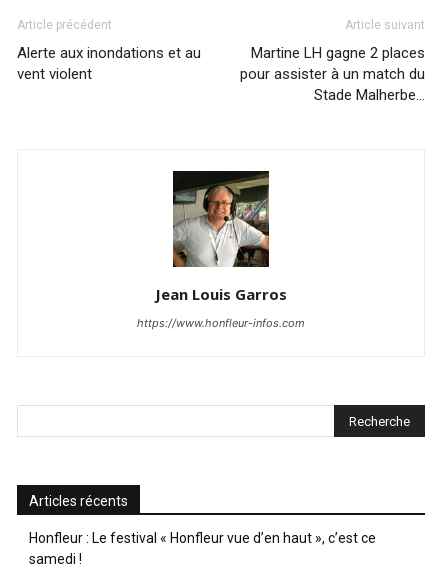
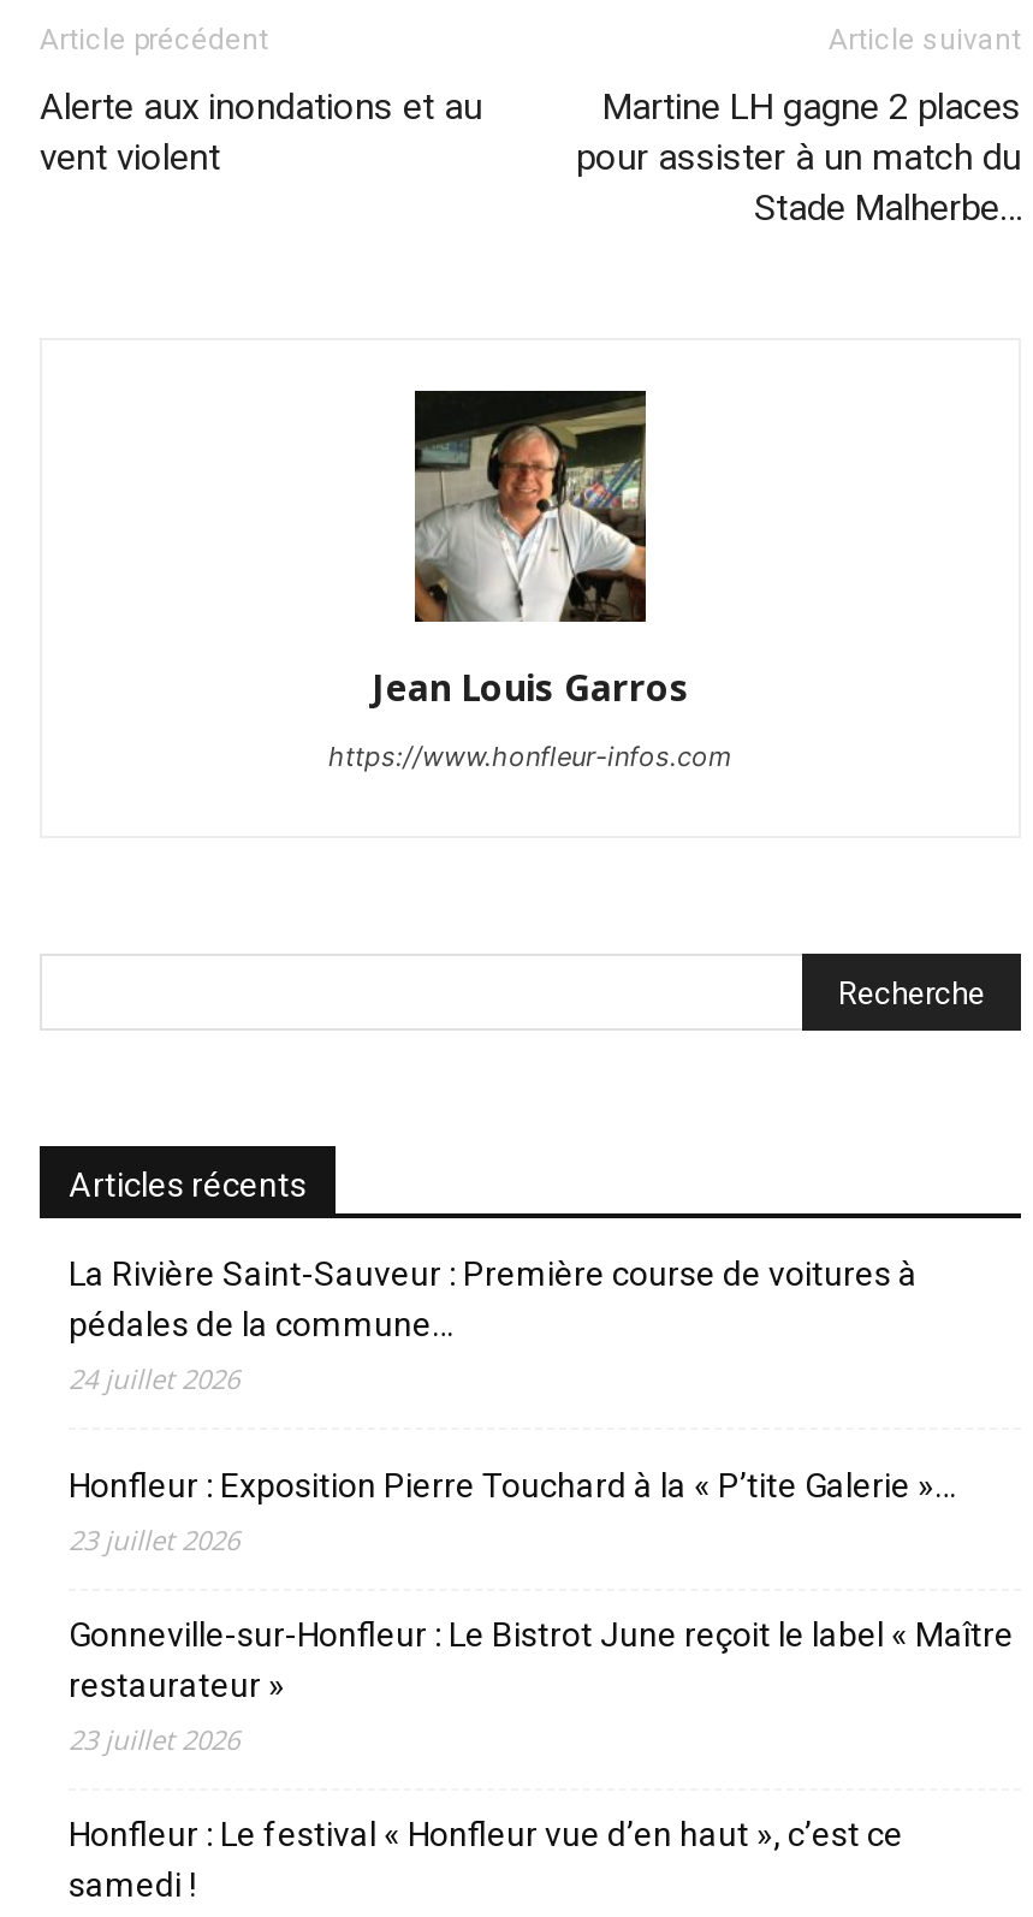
+ La Rivière Saint-Sauveur : Première course de voitures à
+ pédales de la commune…
+ 24 juillet 2026
+ Honfleur : Exposition Pierre Touchard à la « P’tite Galerie »…
+ 23 juillet 2026
+ Gonneville-sur-Honfleur : Le Bistrot June reçoit le label « Maître
+ restaurateur »
+ 23 juillet 2026
